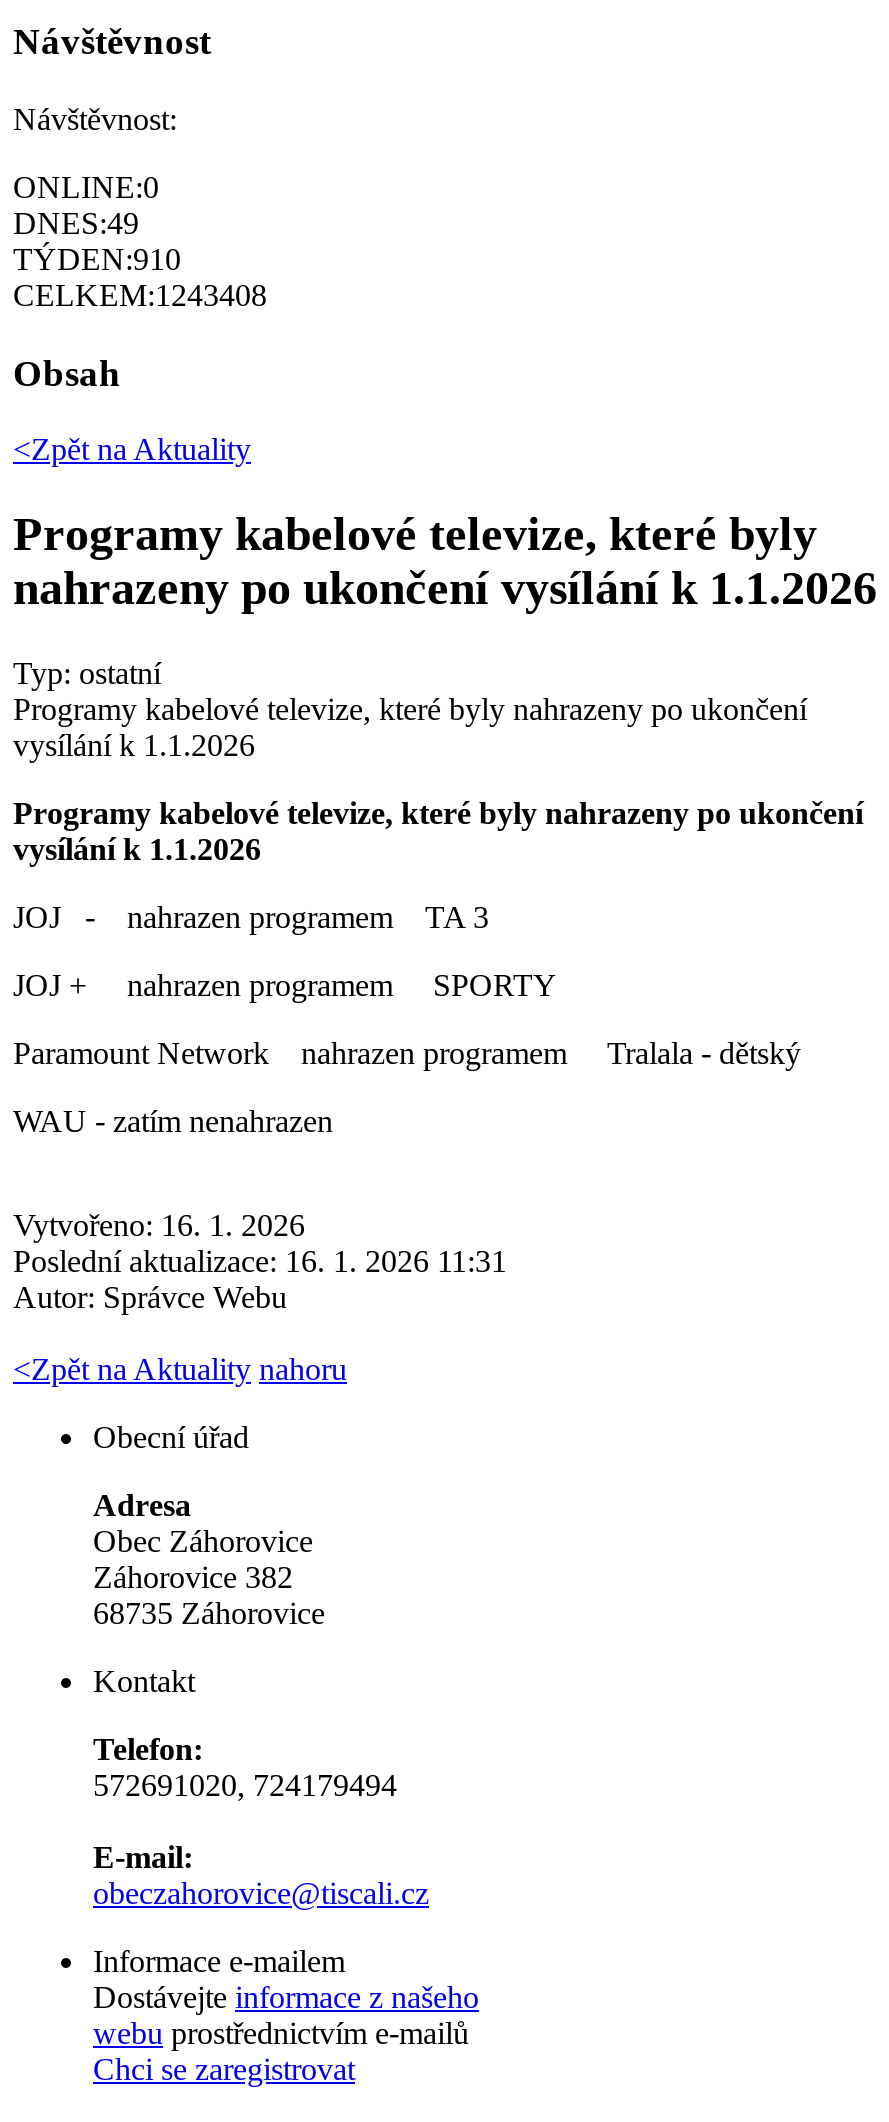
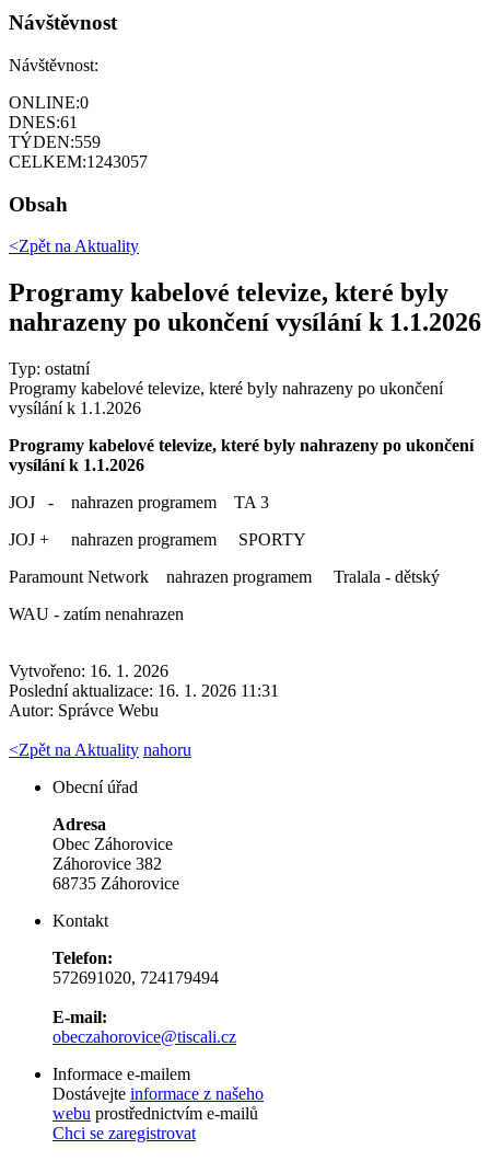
- DNES:49
+ DNES:61

- TÝDEN:910
+ TÝDEN:559

- CELKEM:1243408
+ CELKEM:1243057
